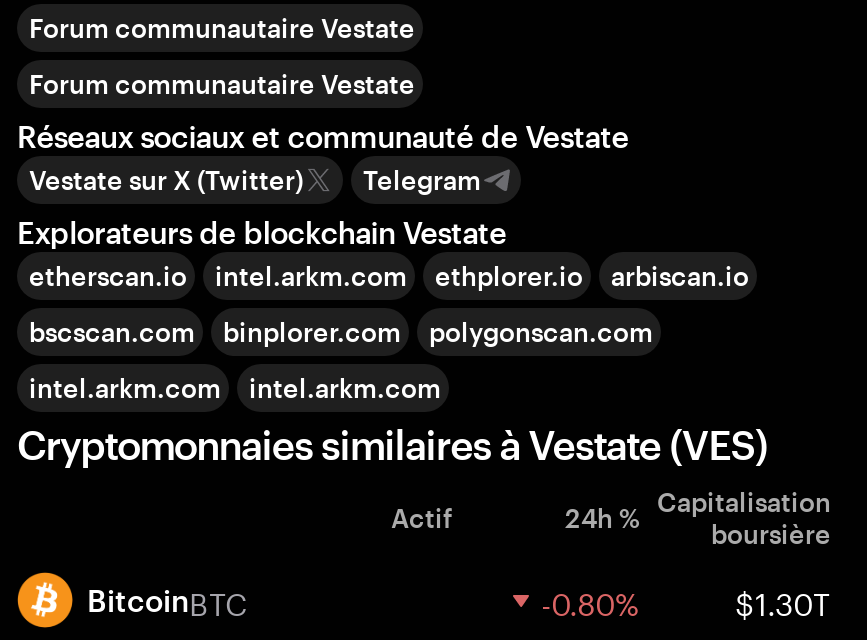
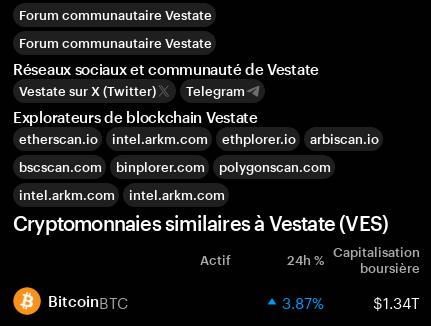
- -0.80%
- $1.30T
+ 3.87%
+ $1.34T
